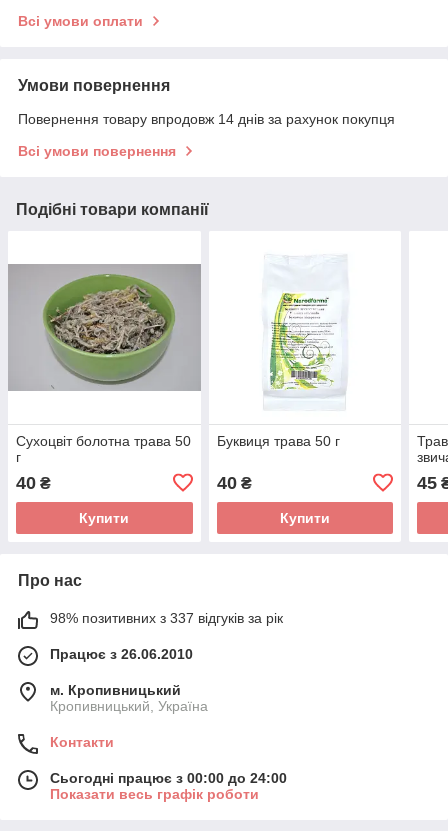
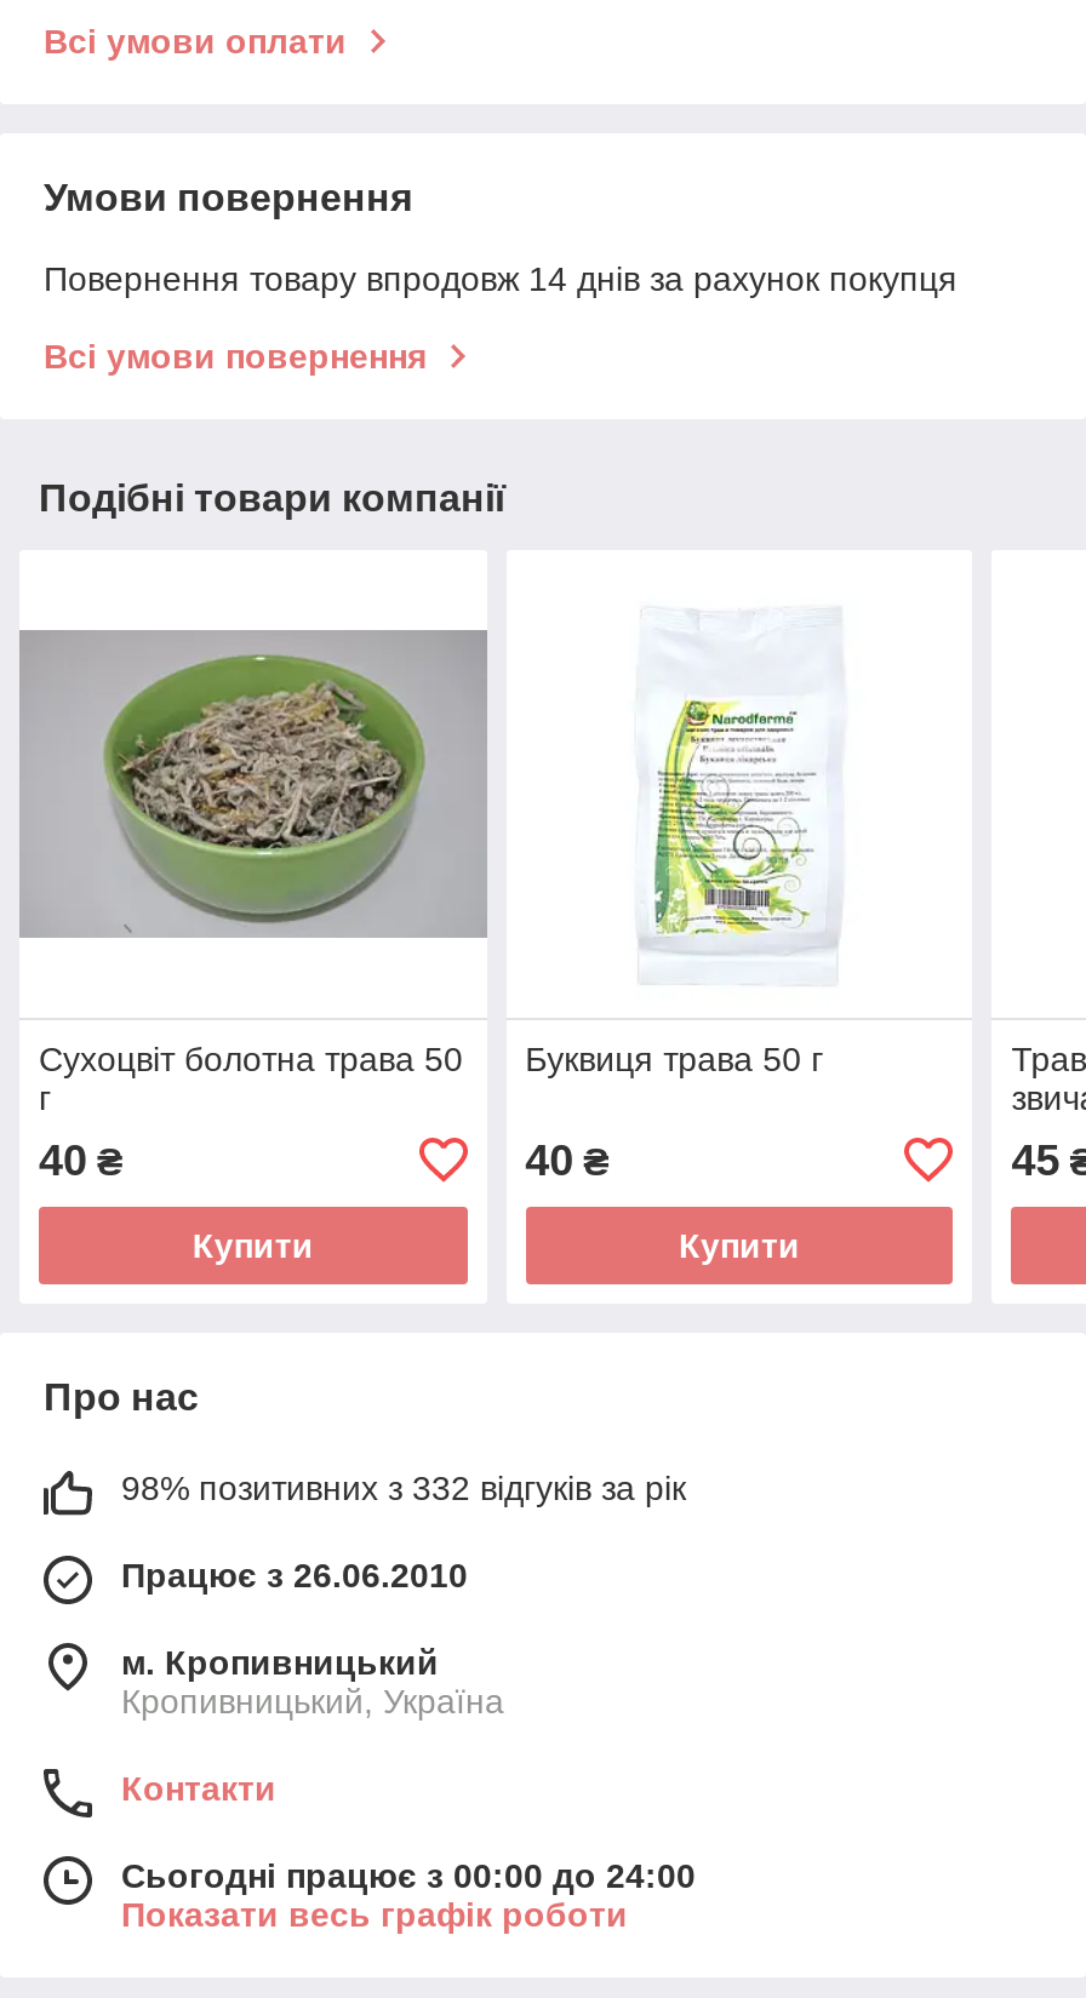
- 98% позитивних з 337 відгуків за рік
+ 98% позитивних з 332 відгуків за рік
